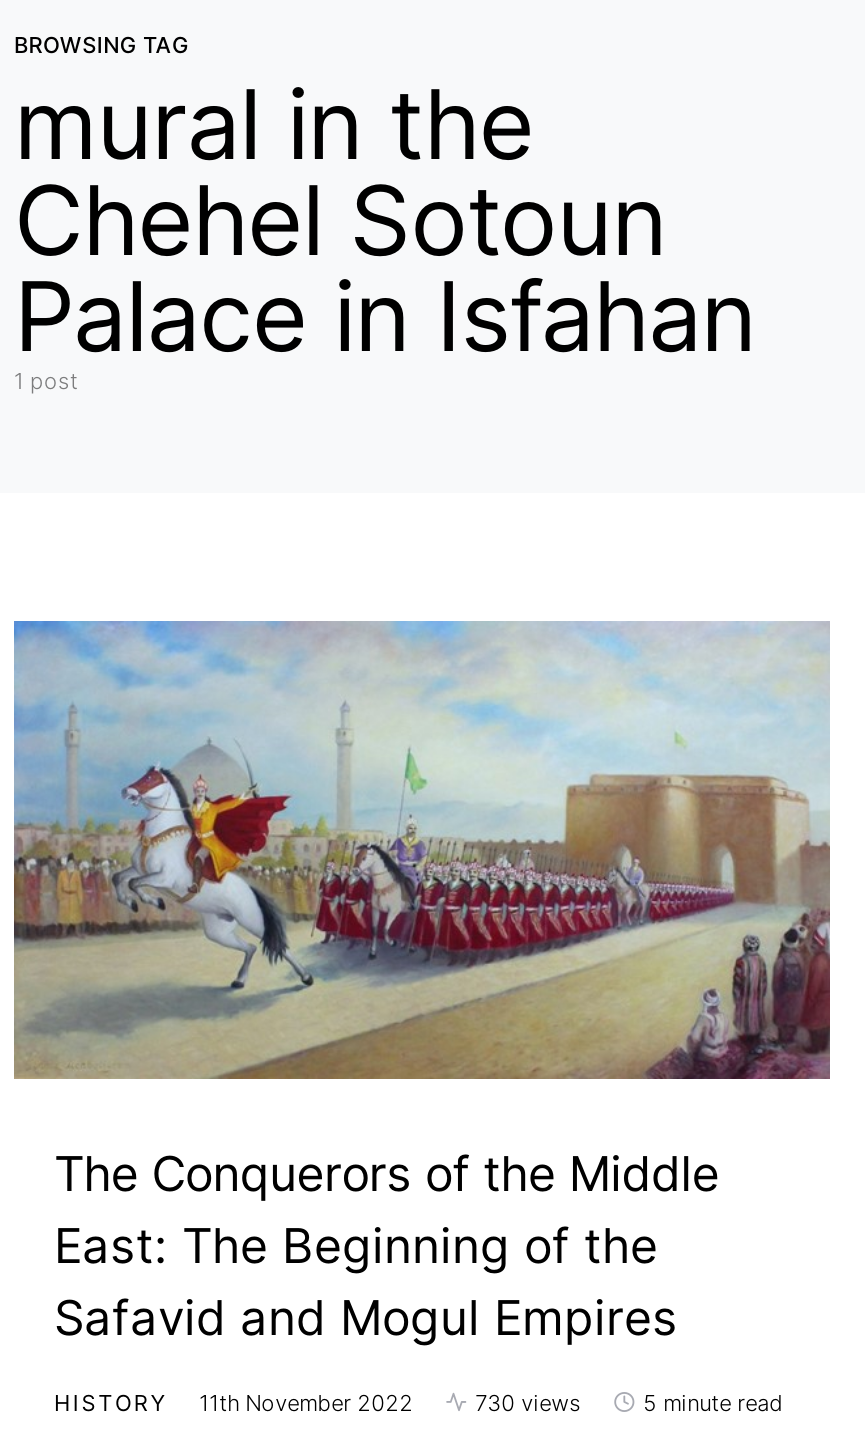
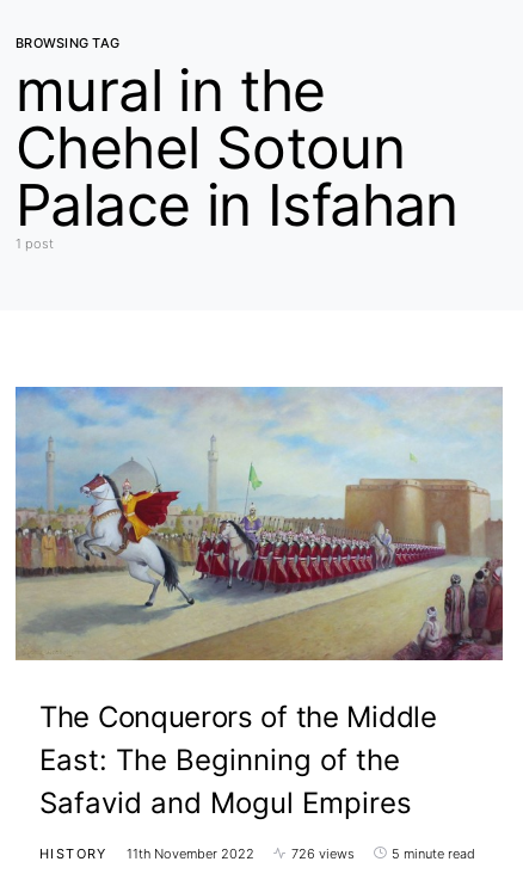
- 730 views
+ 726 views
